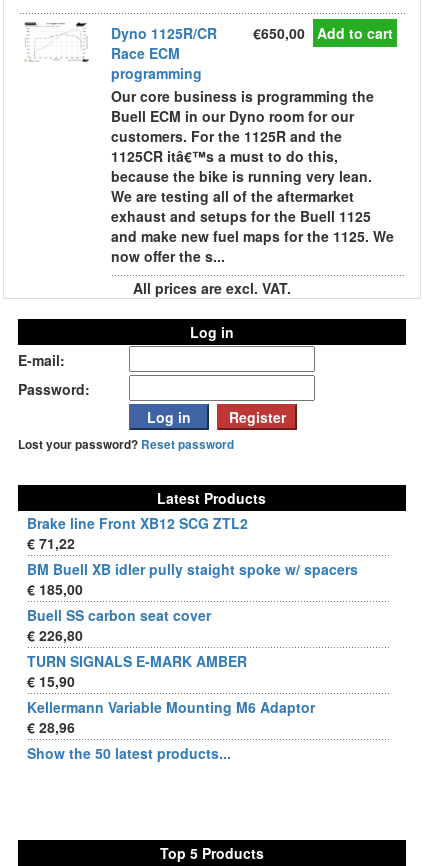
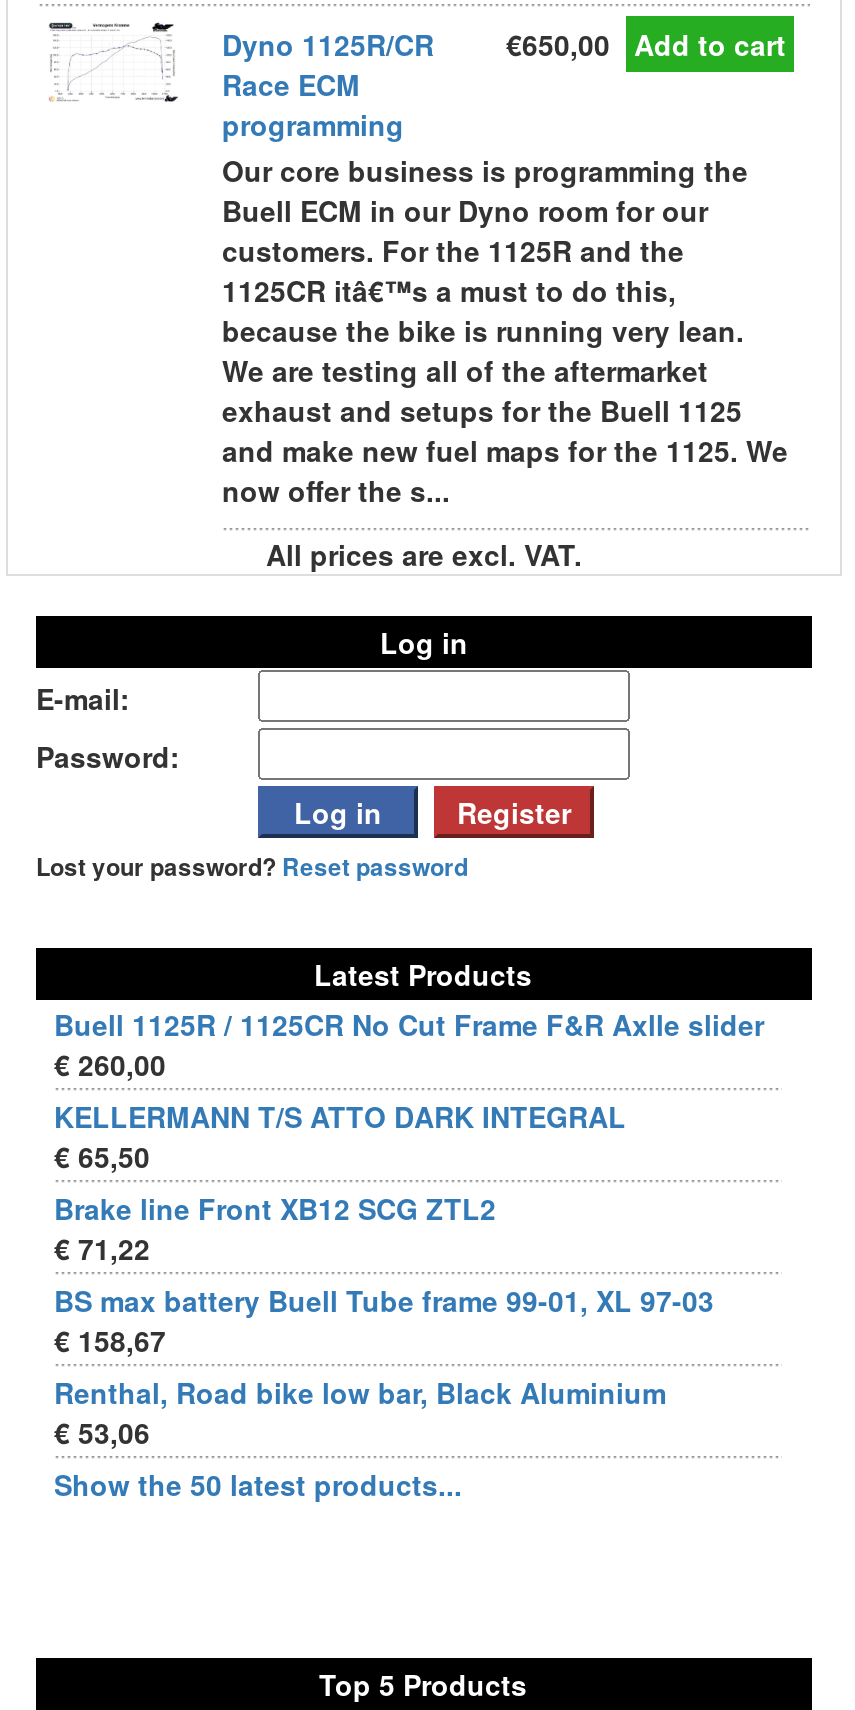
+ Buell 1125R / 1125CR No Cut Frame F&R Axlle slider
+ € 260,00
+ KELLERMANN T/S ATTO DARK INTEGRAL
+ € 65,50

moved down: Brake line Front XB12 SCG ZTL2 | € 71,22

- BM Buell XB idler pully staight spoke w/ spacers
- € 185,00
- Buell SS carbon seat cover
- € 226,80
- TURN SIGNALS E-MARK AMBER
- € 15,90
- Kellermann Variable Mounting M6 Adaptor
- € 28,96
+ BS max battery Buell Tube frame 99-01, XL 97-03
+ € 158,67
+ Renthal, Road bike low bar, Black Aluminium
+ € 53,06
